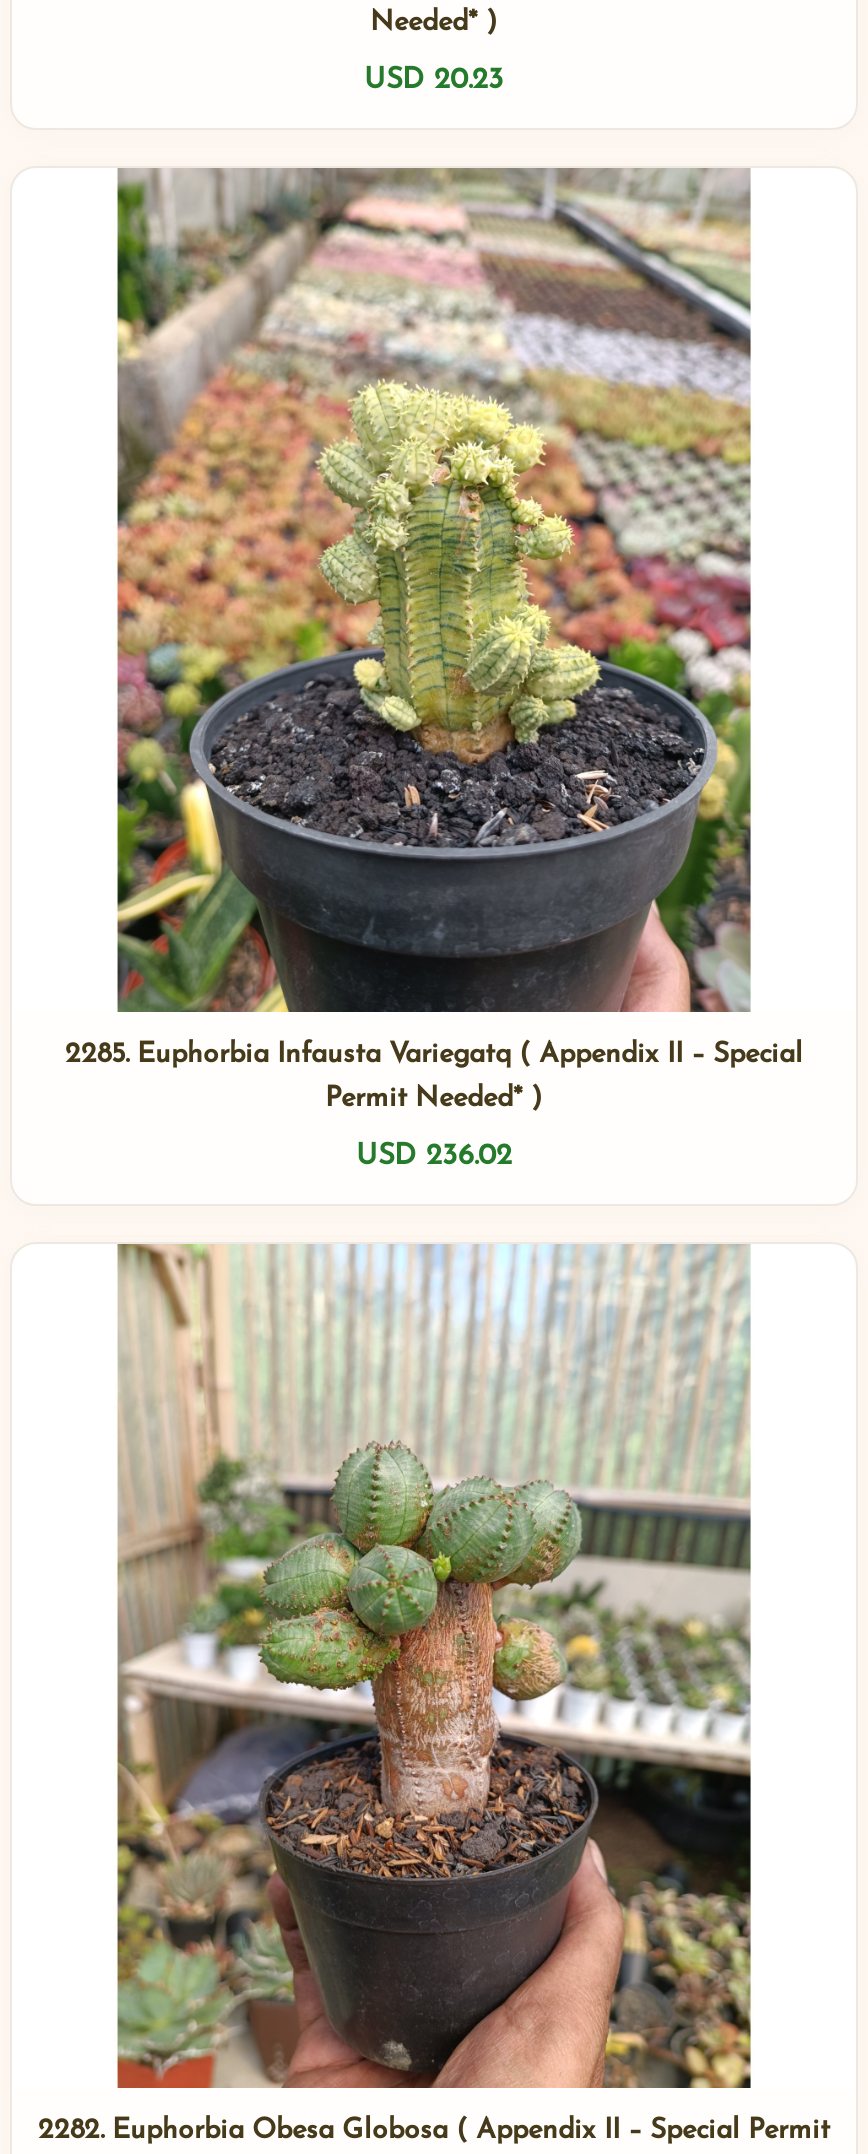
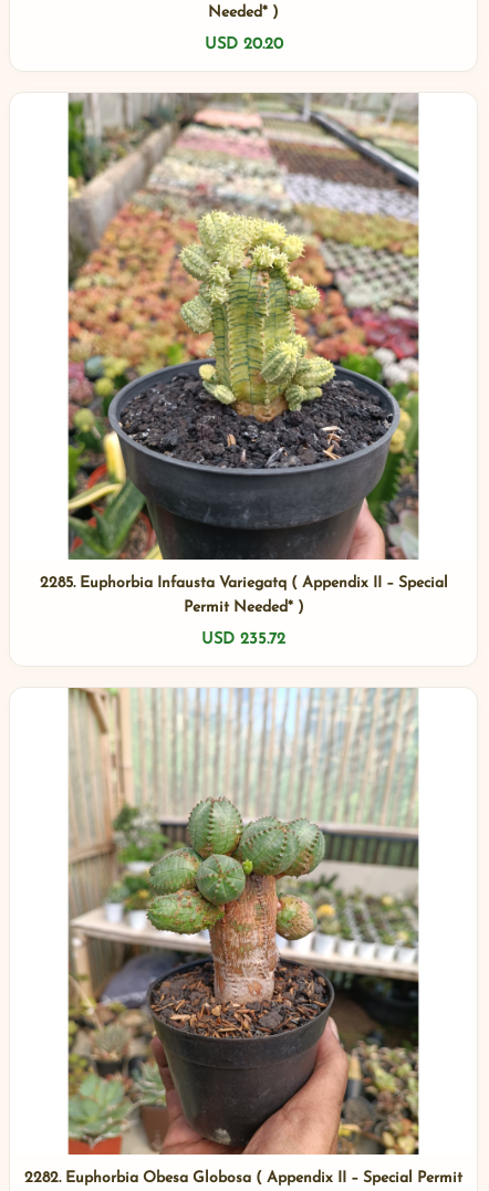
- USD 20.23
+ USD 20.20

- USD 236.02
+ USD 235.72
